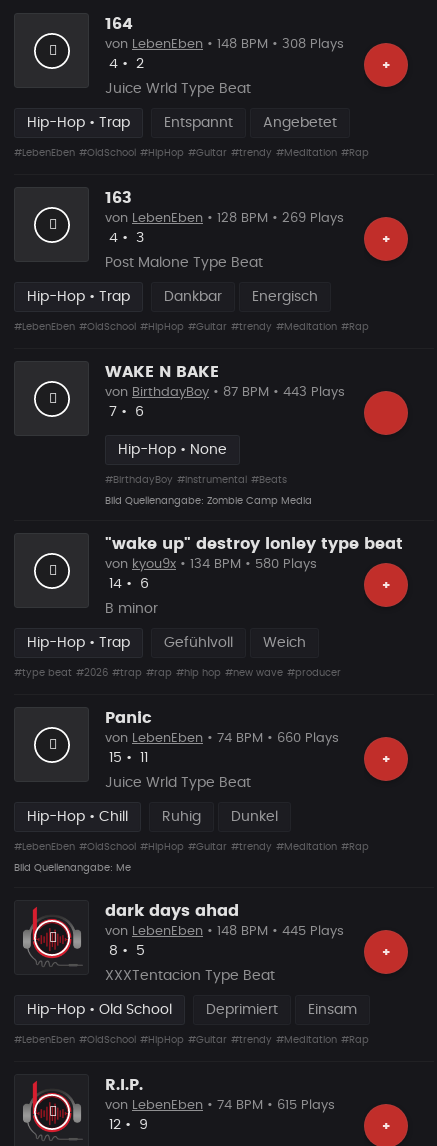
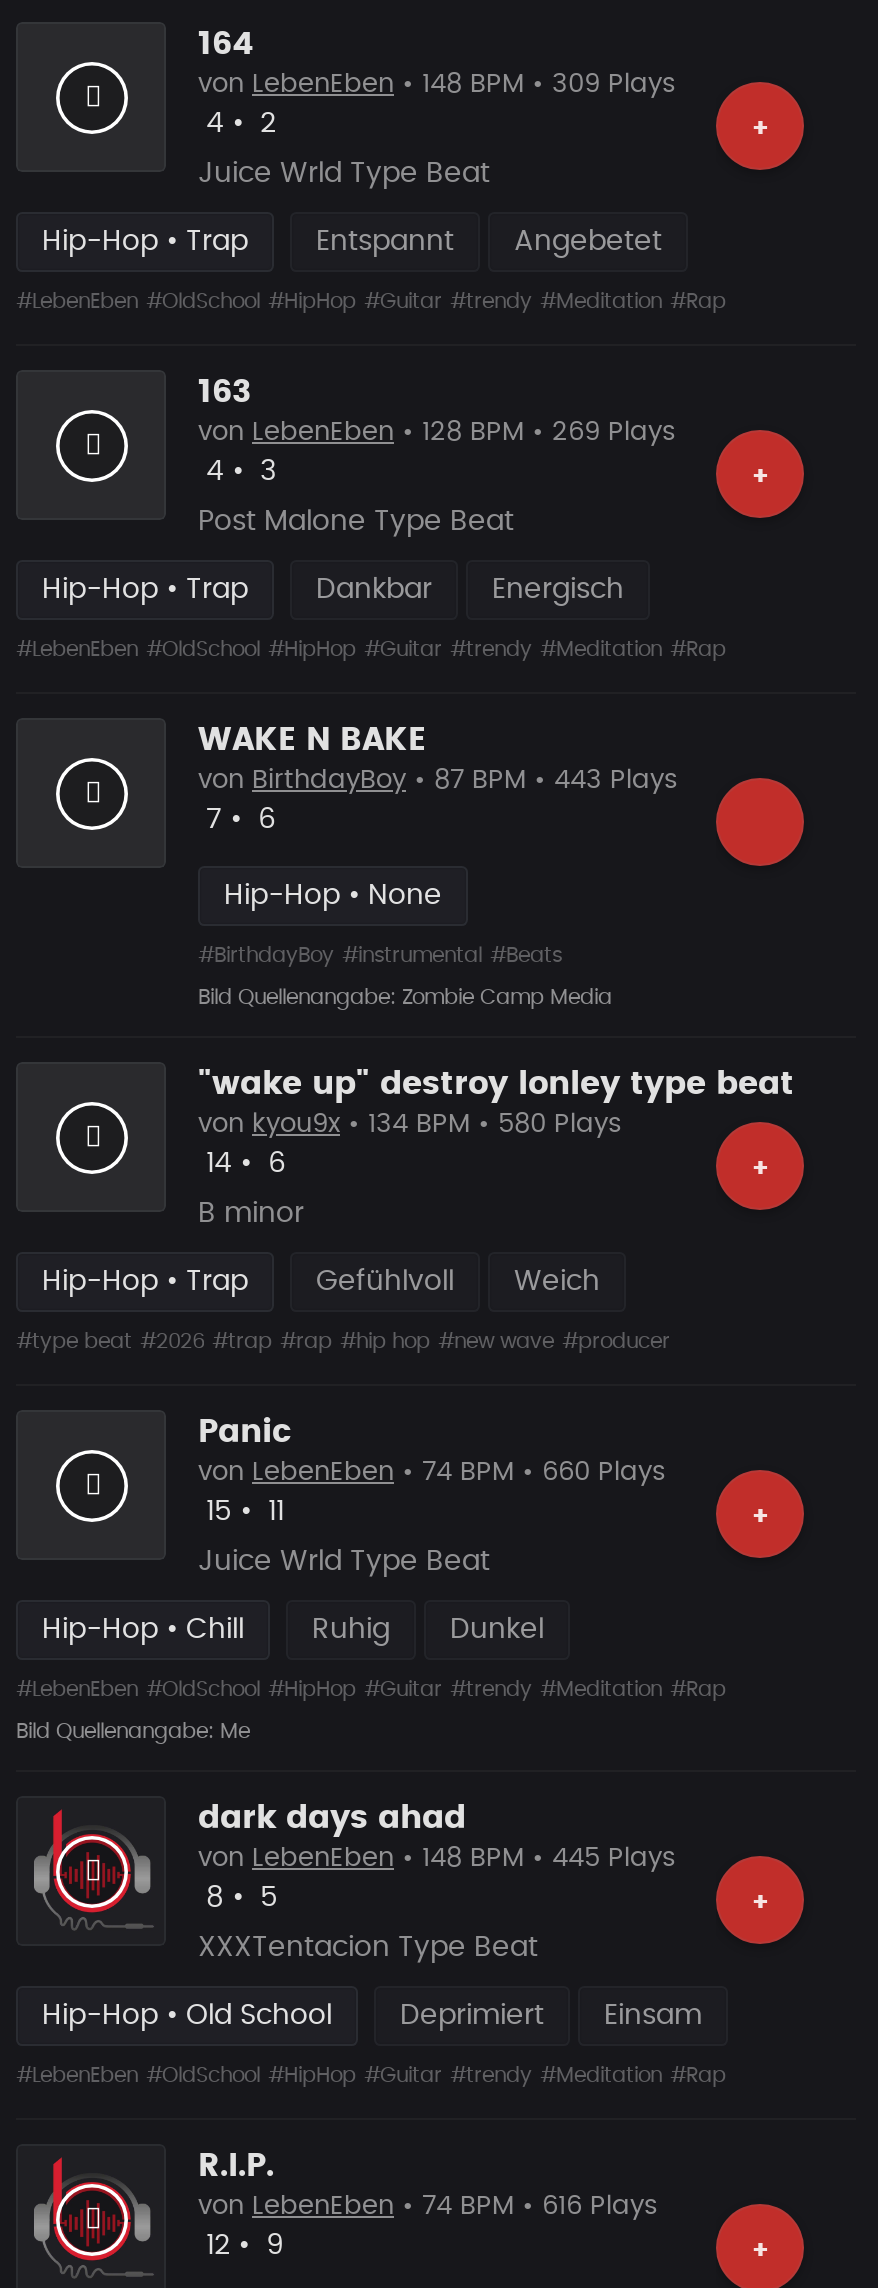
- von LebenEben • 148 BPM • 308 Plays
+ von LebenEben • 148 BPM • 309 Plays

- von LebenEben • 74 BPM • 615 Plays
+ von LebenEben • 74 BPM • 616 Plays
